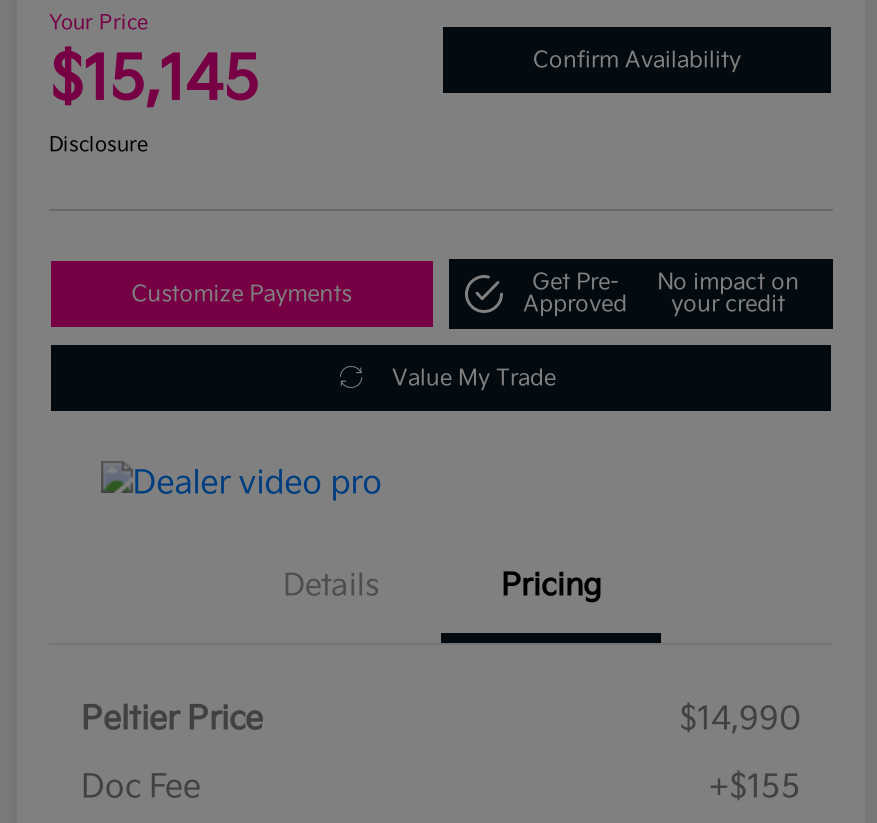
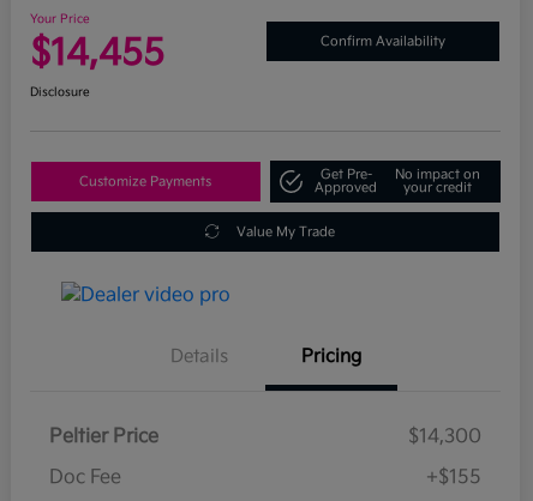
- $15,145
+ $14,455

- $14,990
+ $14,300
